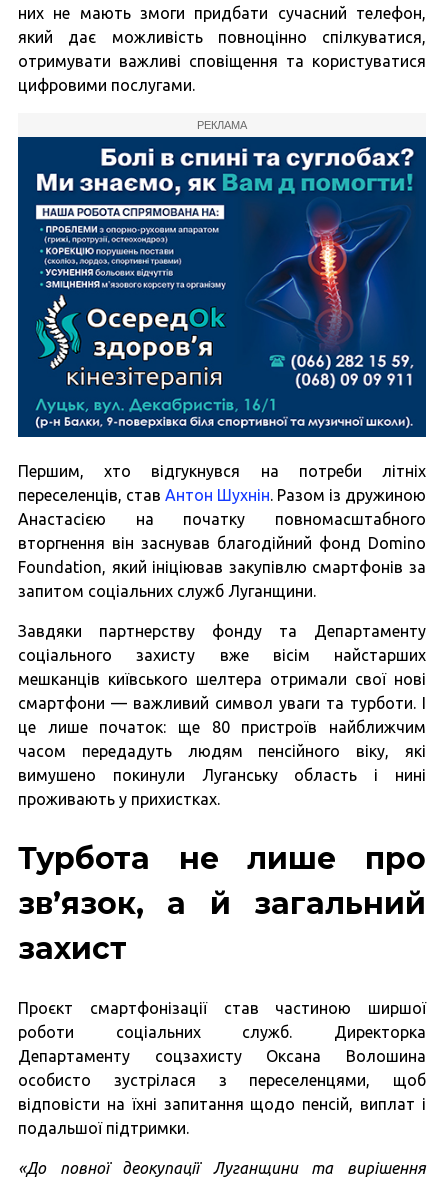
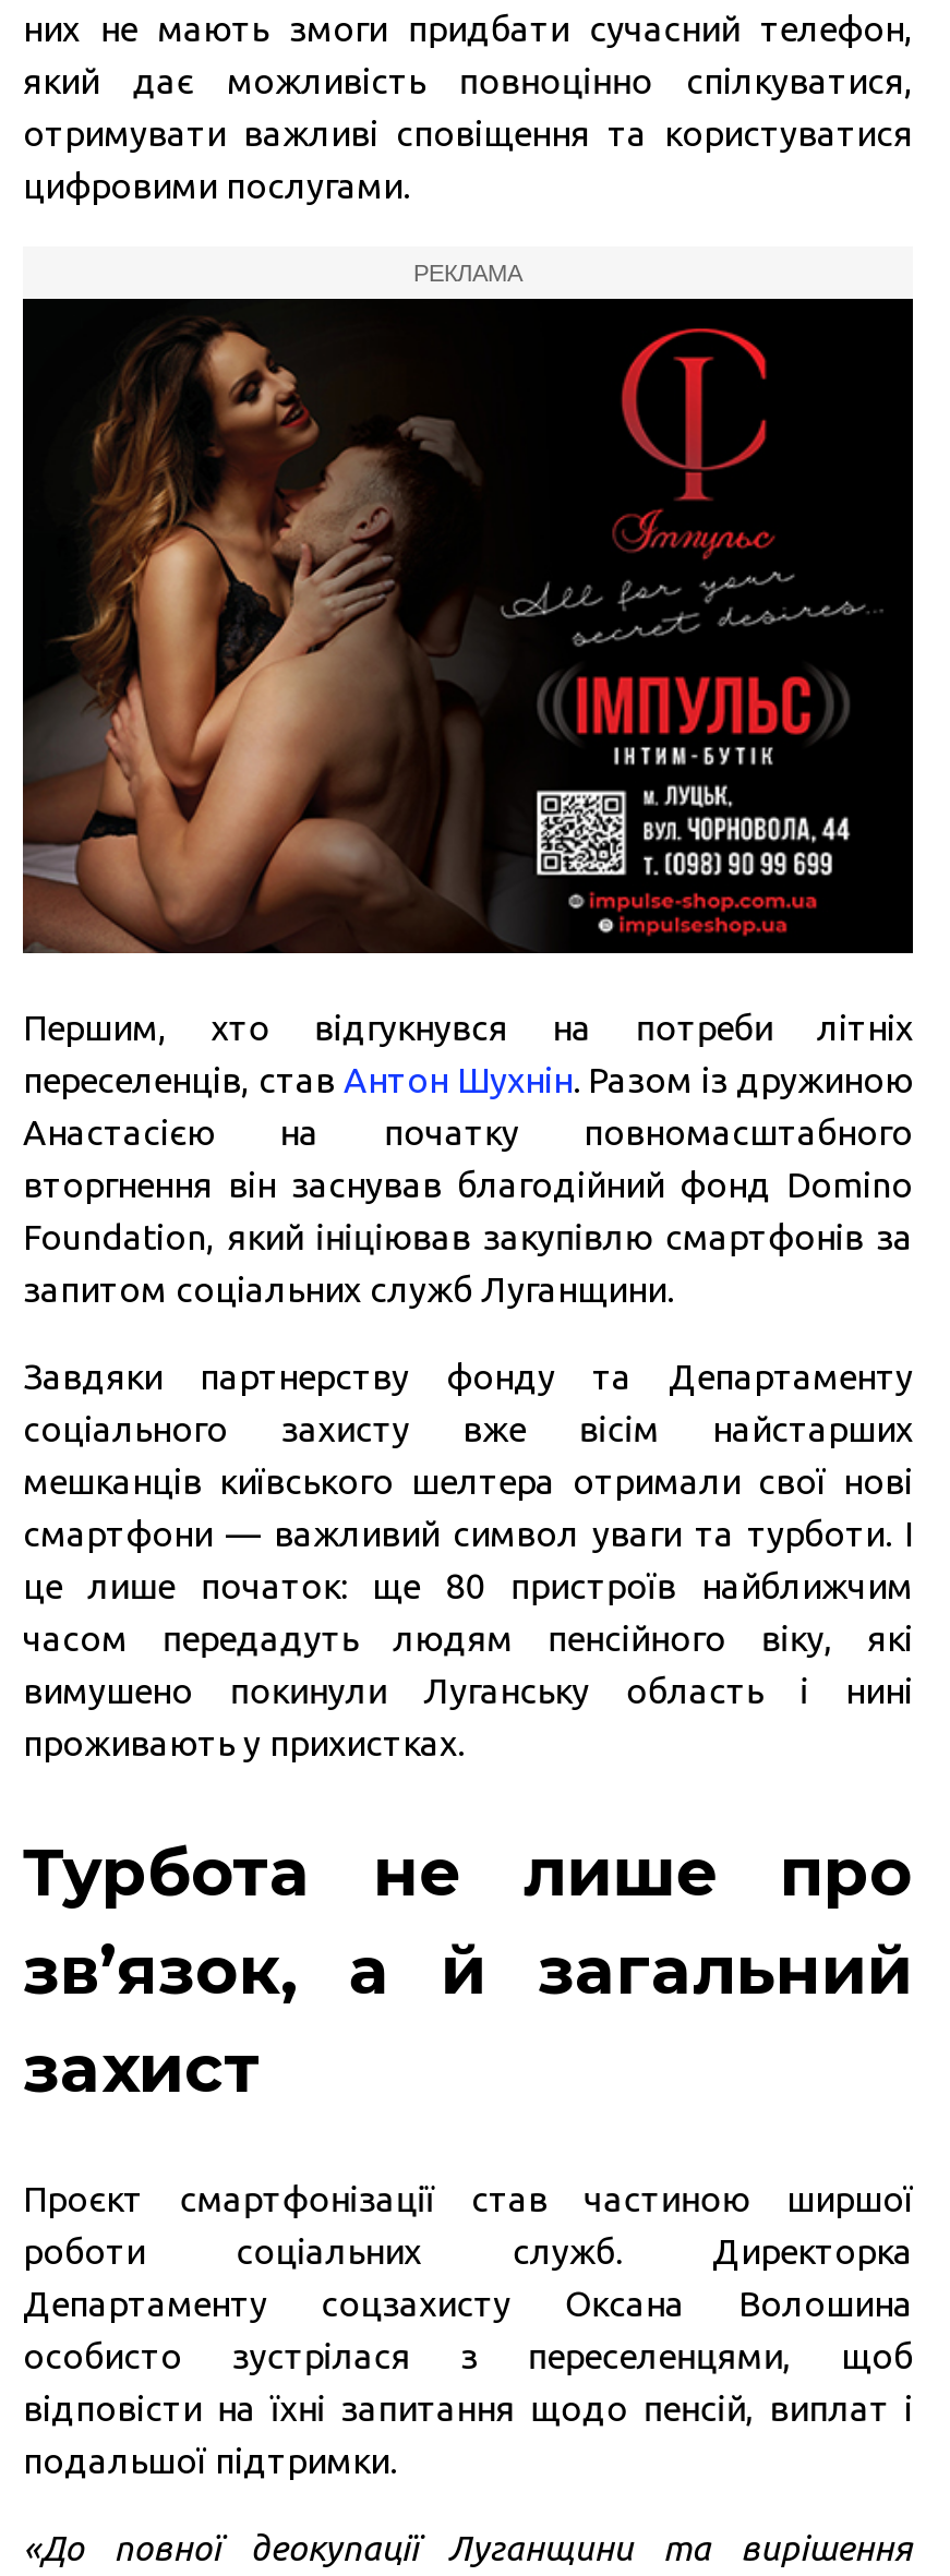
- [image]
+ [image]
